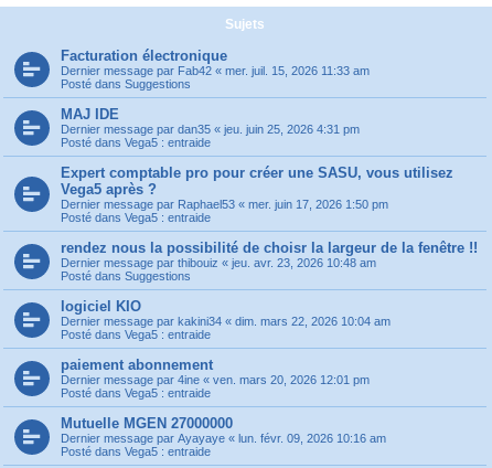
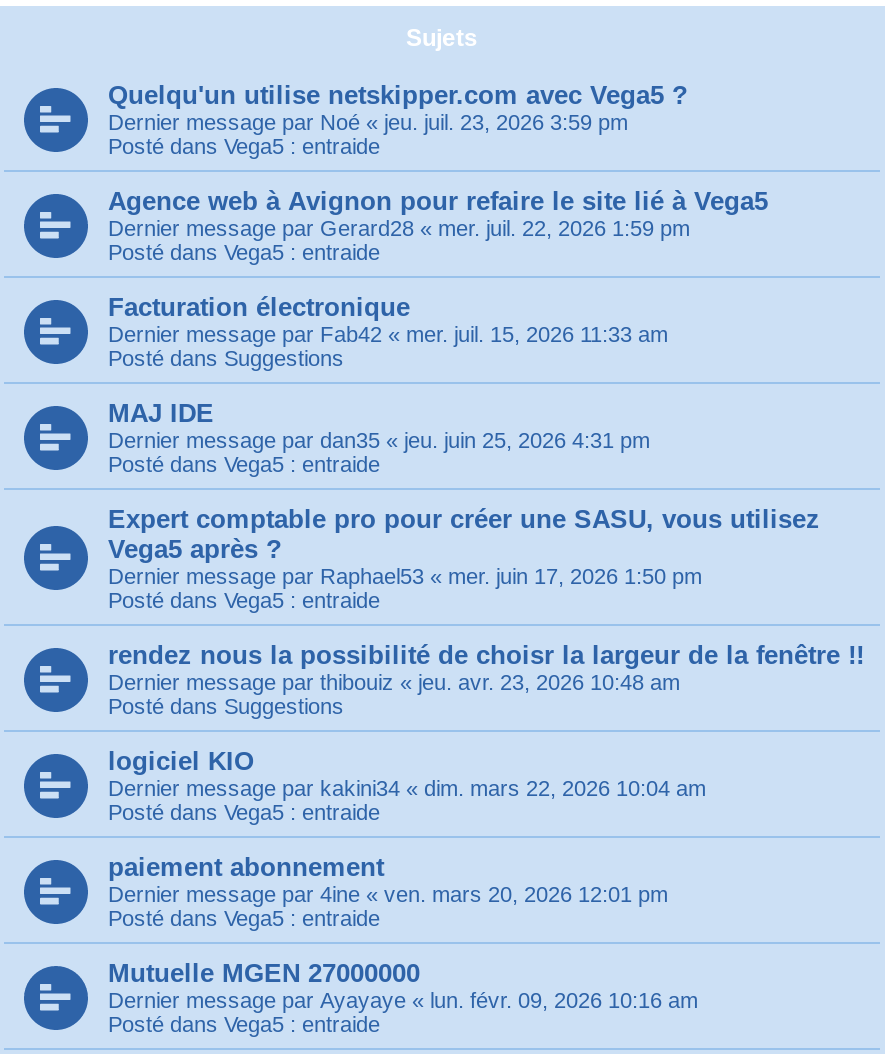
+ Quelqu'un utilise netskipper.com avec Vega5 ?
+ Dernier message par Noé «jeu. juil. 23, 2026 3:59 pm
+ Posté dans Vega5 : entraide
+ Agence web à Avignon pour refaire le site lié à Vega5
+ Dernier message par Gerard28 «mer. juil. 22, 2026 1:59 pm
+ Posté dans Vega5 : entraide
